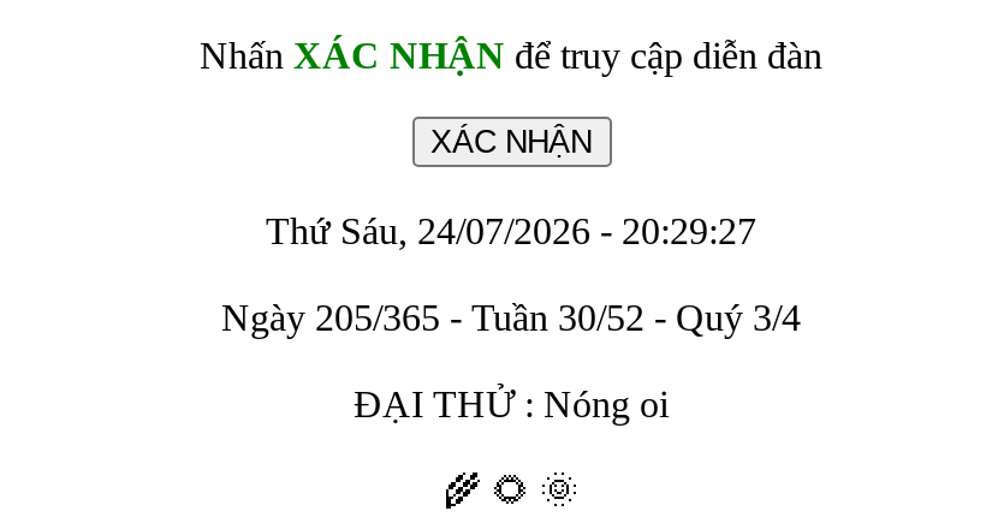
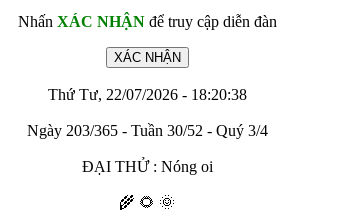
- Thứ Sáu, 24/07/2026 - 20:29:27
+ Thứ Tư, 22/07/2026 - 18:20:38

- Ngày 205/365 - Tuần 30/52 - Quý 3/4
+ Ngày 203/365 - Tuần 30/52 - Quý 3/4
